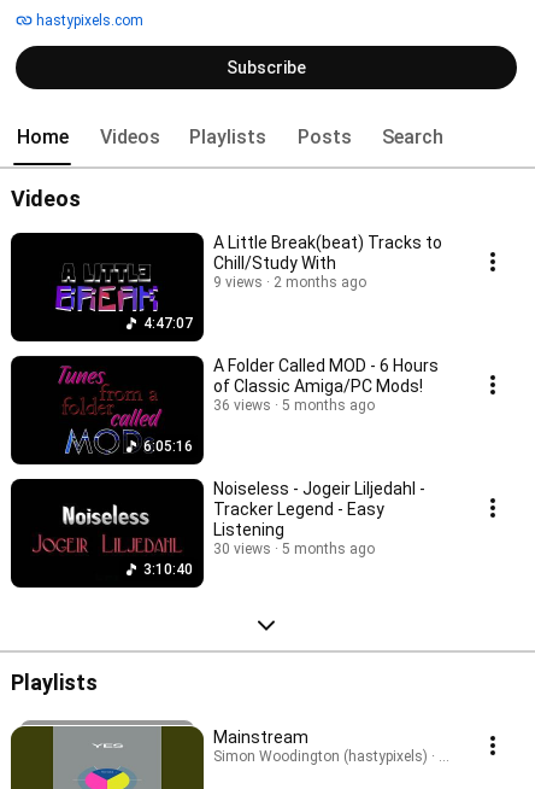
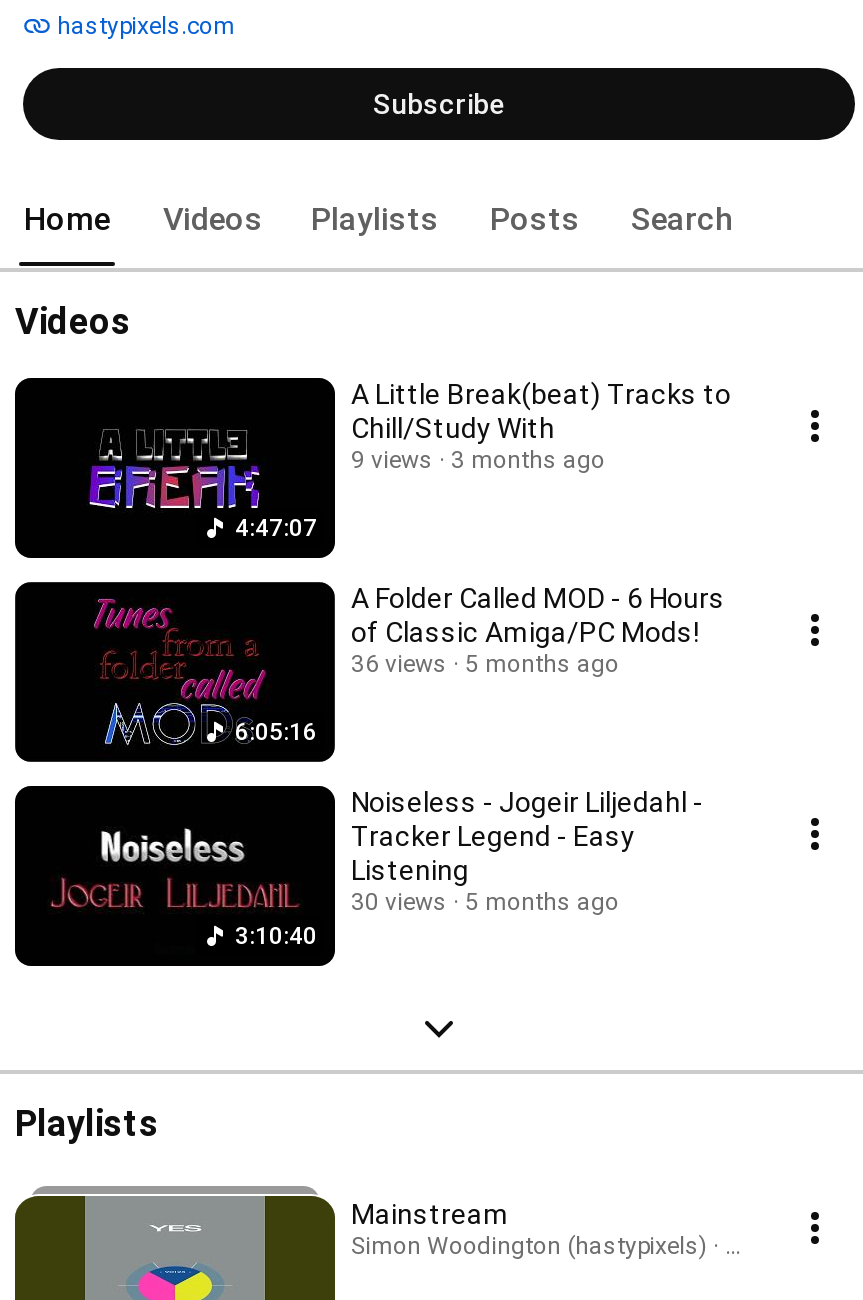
- 9 views 2 months ago
+ 9 views 3 months ago
